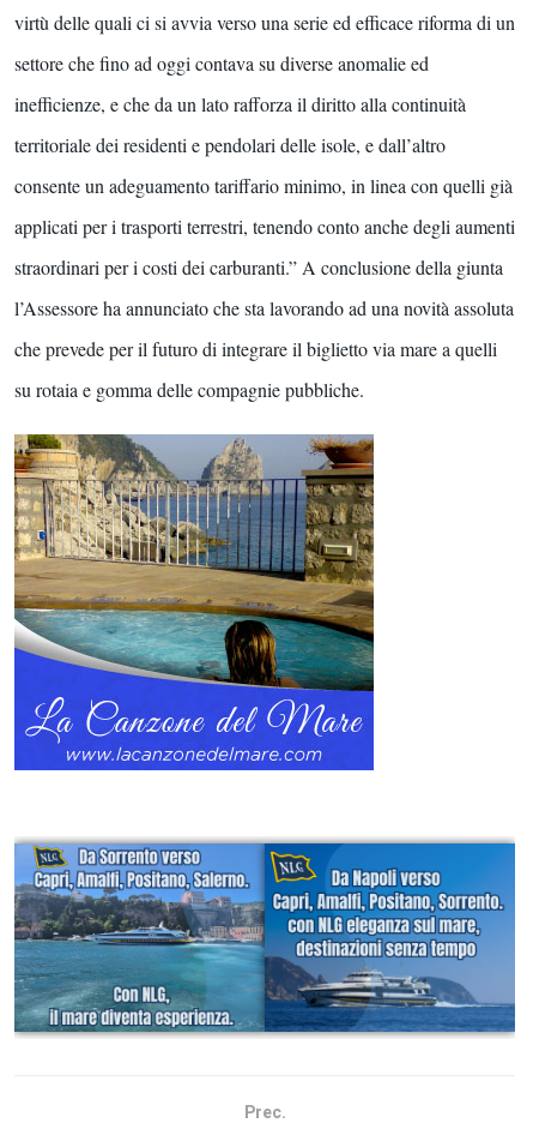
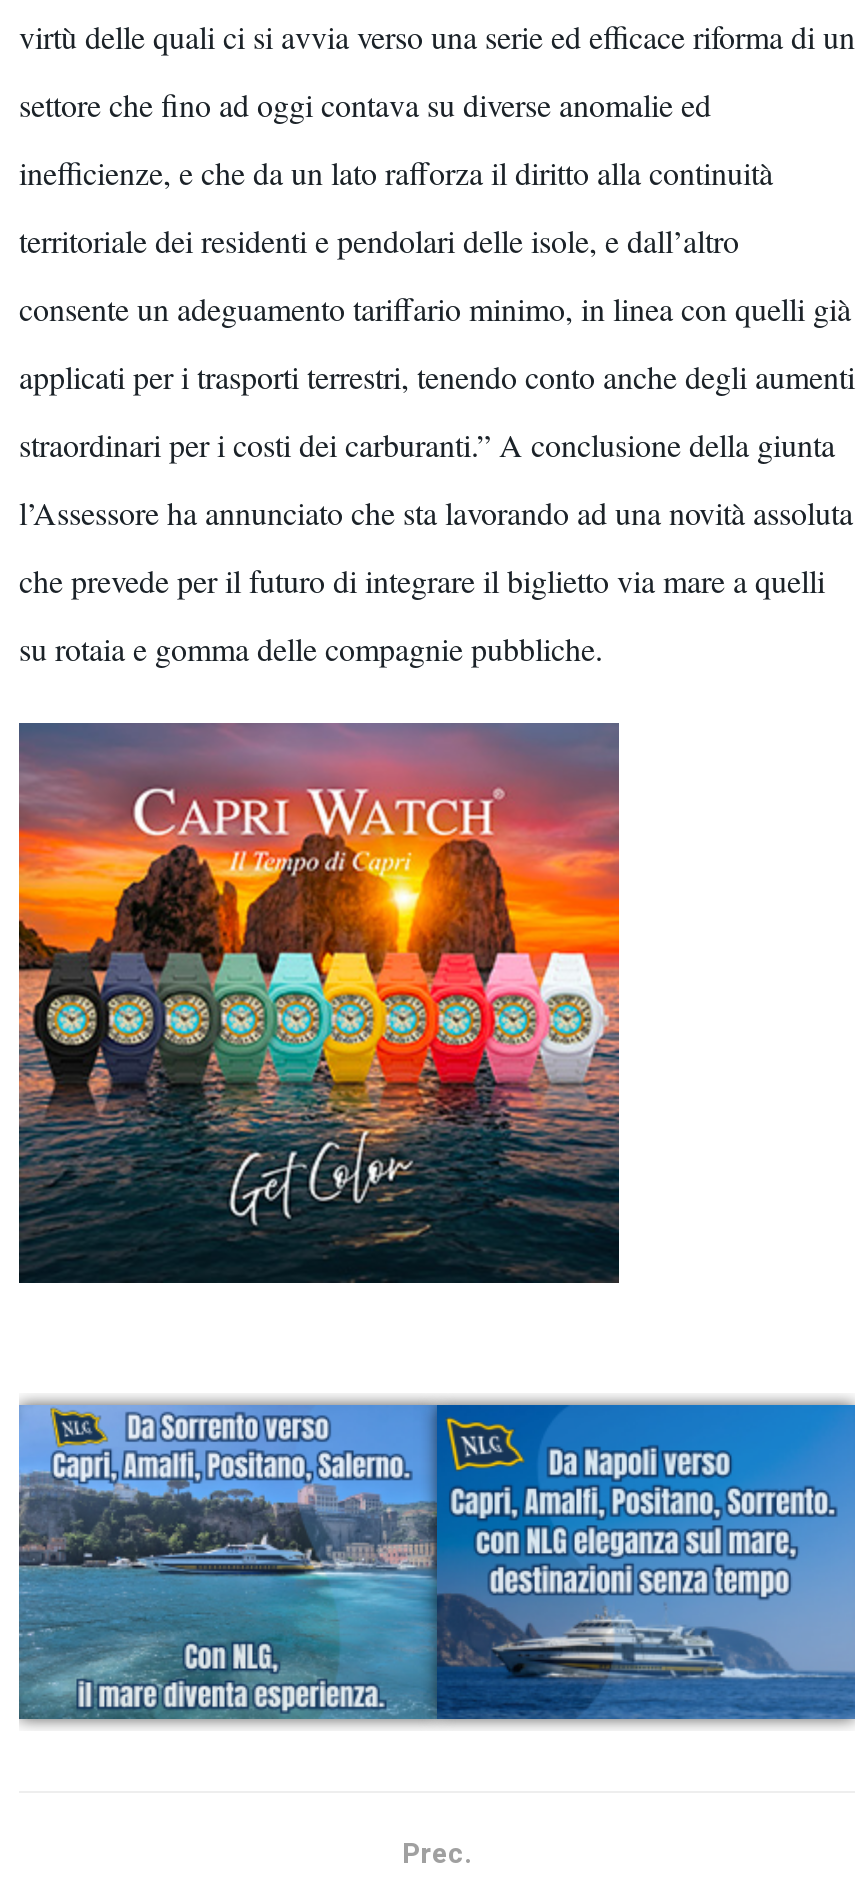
- [image]
+ [image]
